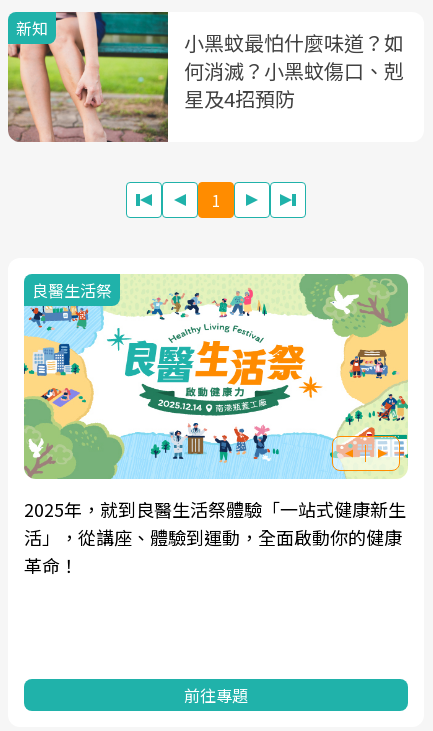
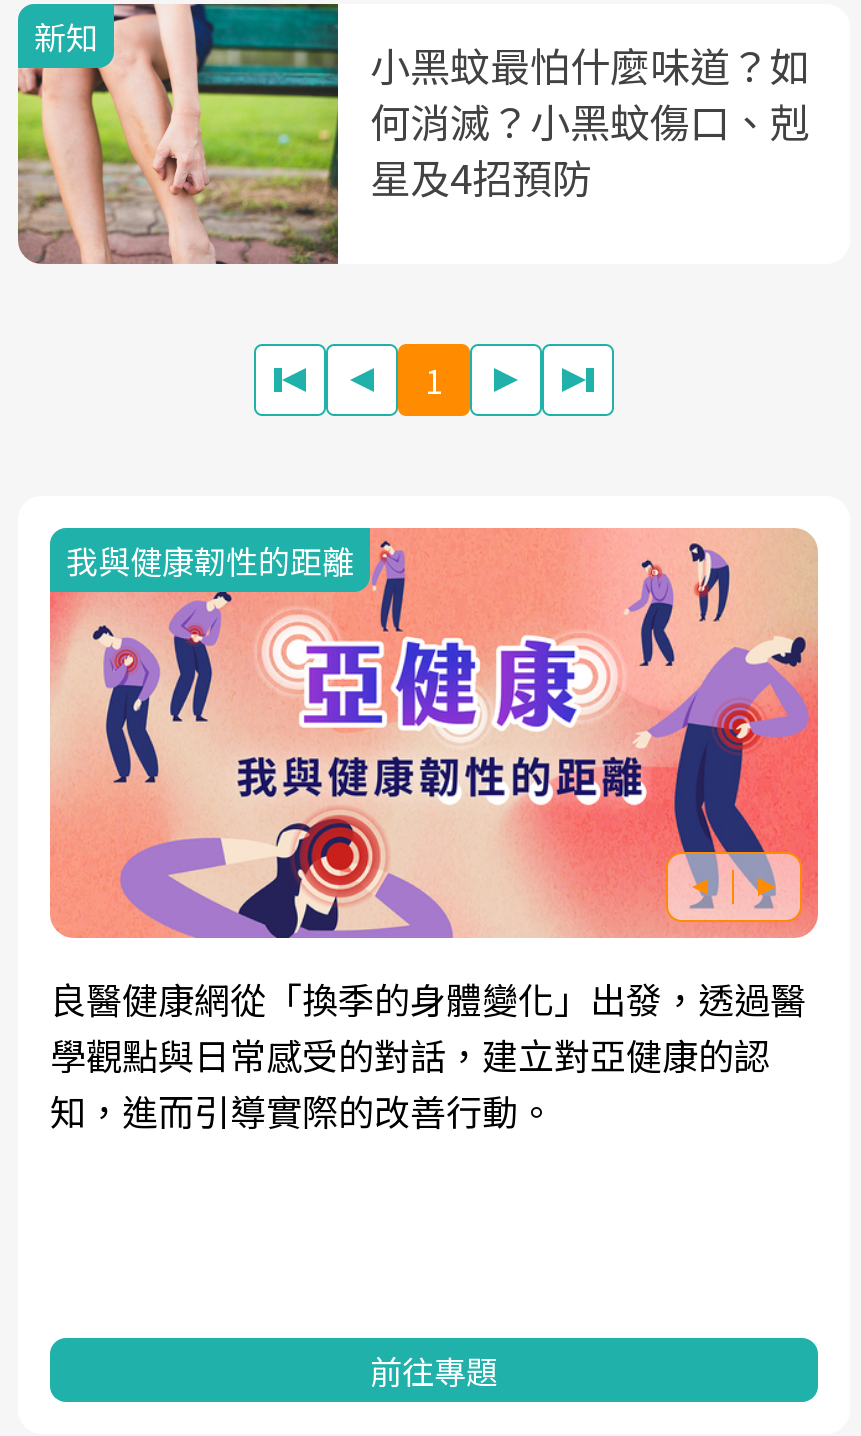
- [image]
- 良醫生活祭
+ [image]
+ 我與健康韌性的距離

- 2025年，就到良醫生活祭體驗「一站式健康新生
- 活」，從講座、體驗到運動，全面啟動你的健康
- 革命！
+ 良醫健康網從「換季的身體變化」出發，透過醫
+ 學觀點與日常感受的對話，建立對亞健康的認
+ 知，進而引導實際的改善行動。
